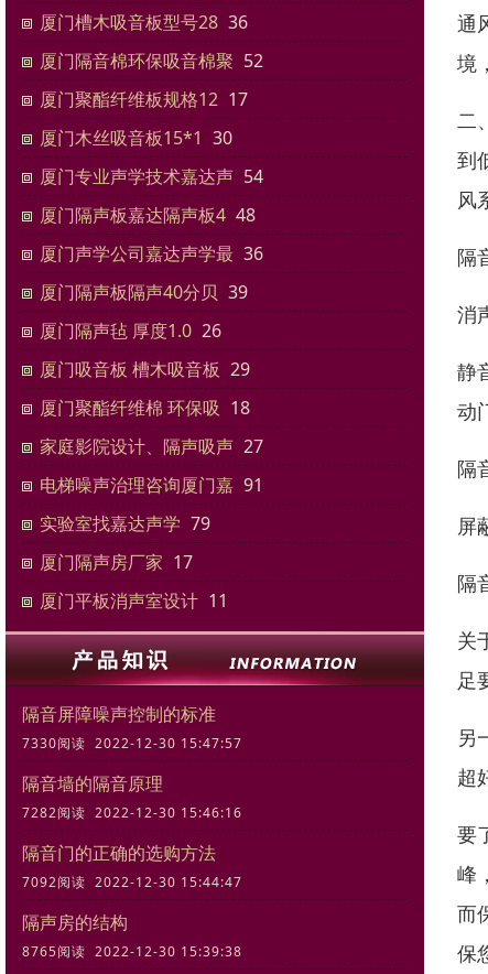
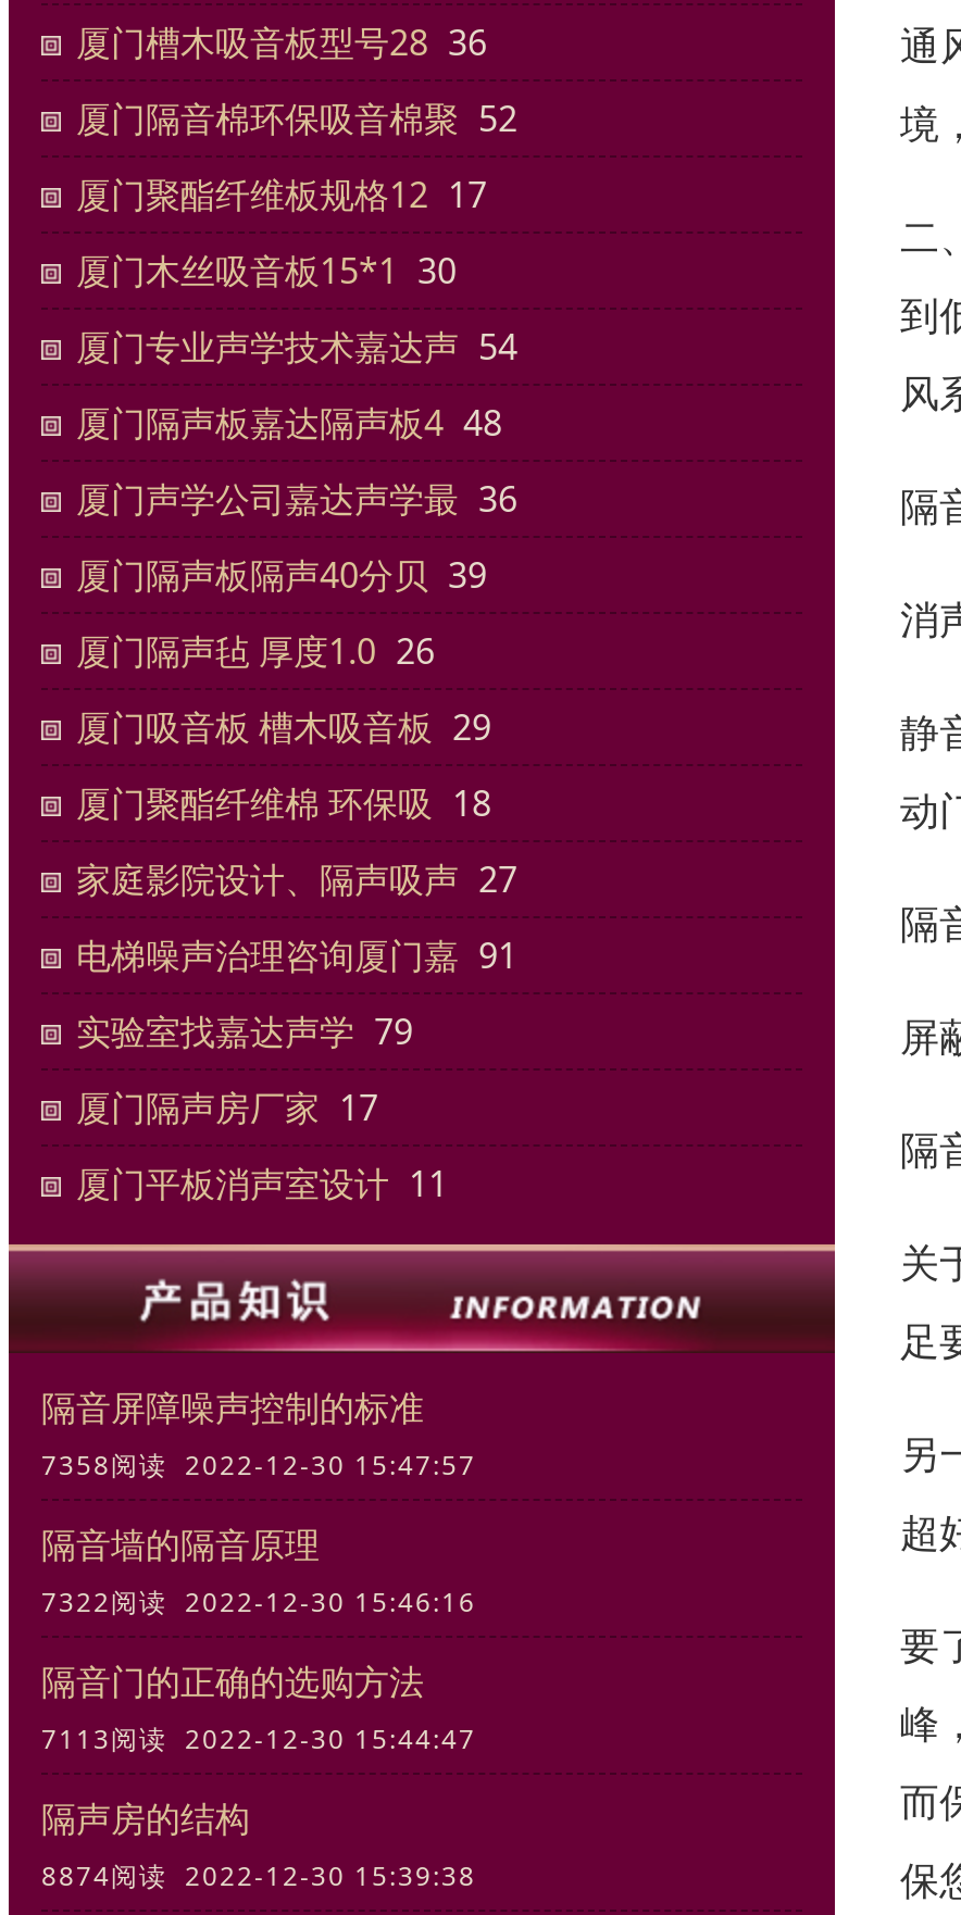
- 7330阅读 2022-12-30 15:47:57
+ 7358阅读 2022-12-30 15:47:57

- 7282阅读 2022-12-30 15:46:16
+ 7322阅读 2022-12-30 15:46:16

- 7092阅读 2022-12-30 15:44:47
+ 7113阅读 2022-12-30 15:44:47

- 8765阅读 2022-12-30 15:39:38
+ 8874阅读 2022-12-30 15:39:38
